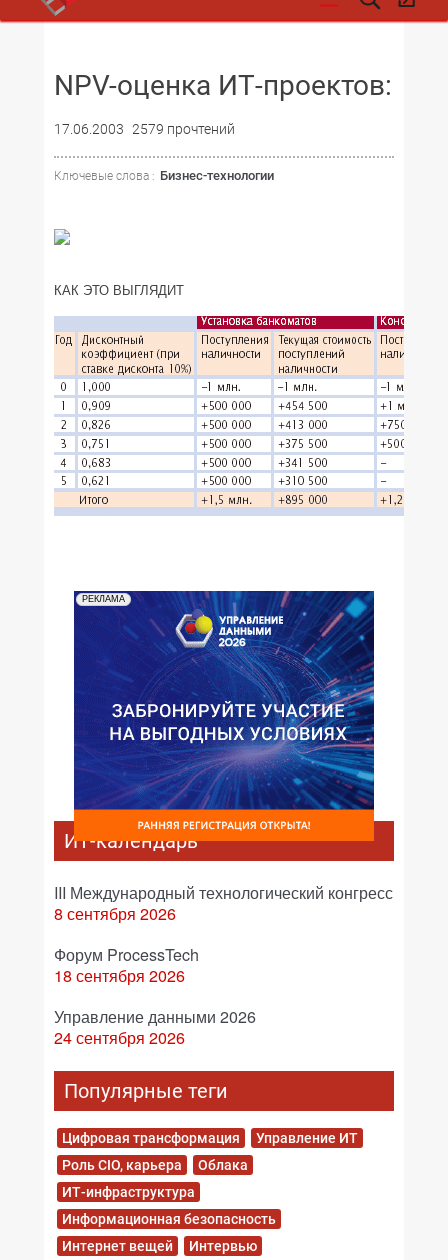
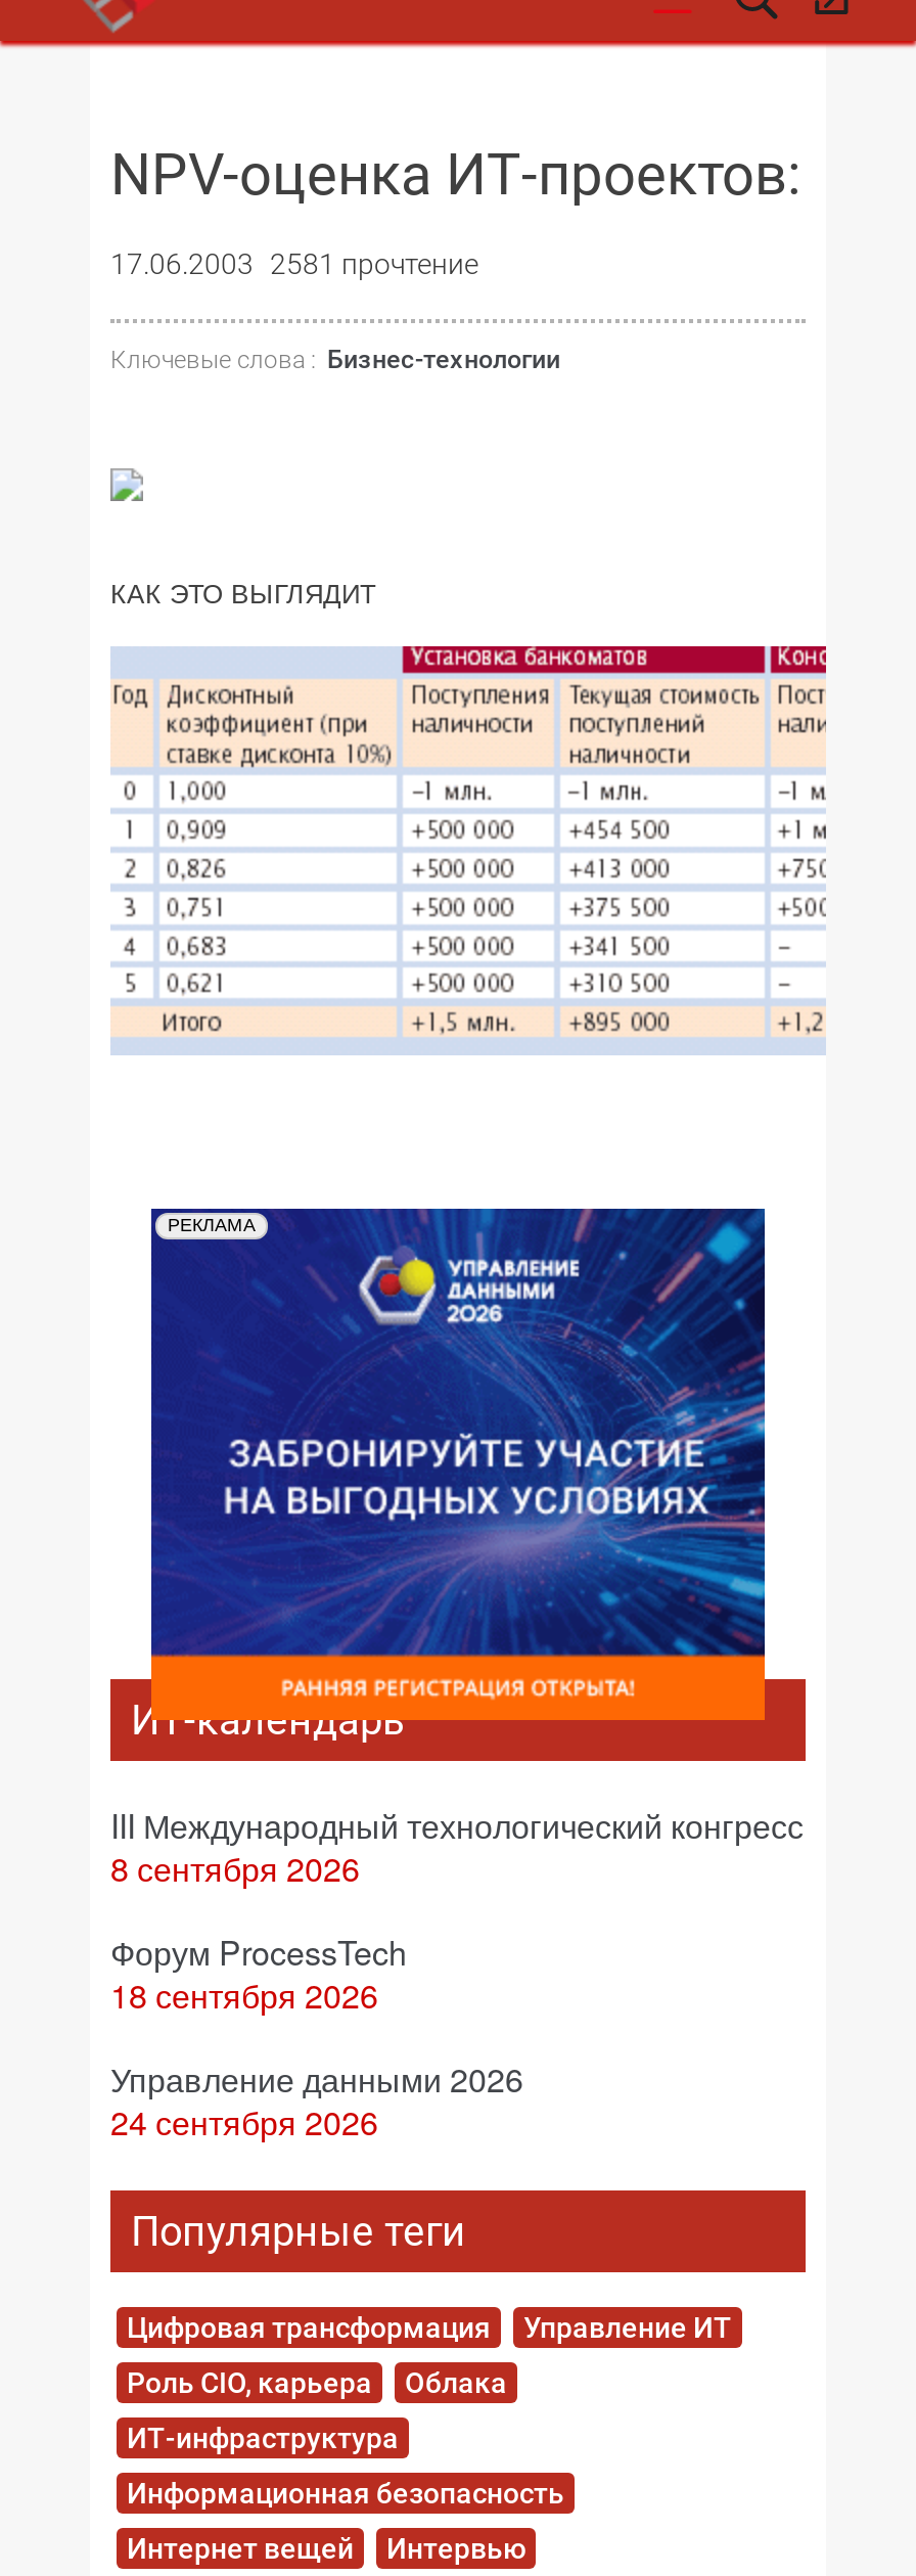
- 17.06.2003 2579 прочтений
+ 17.06.2003 2581 прочтение
